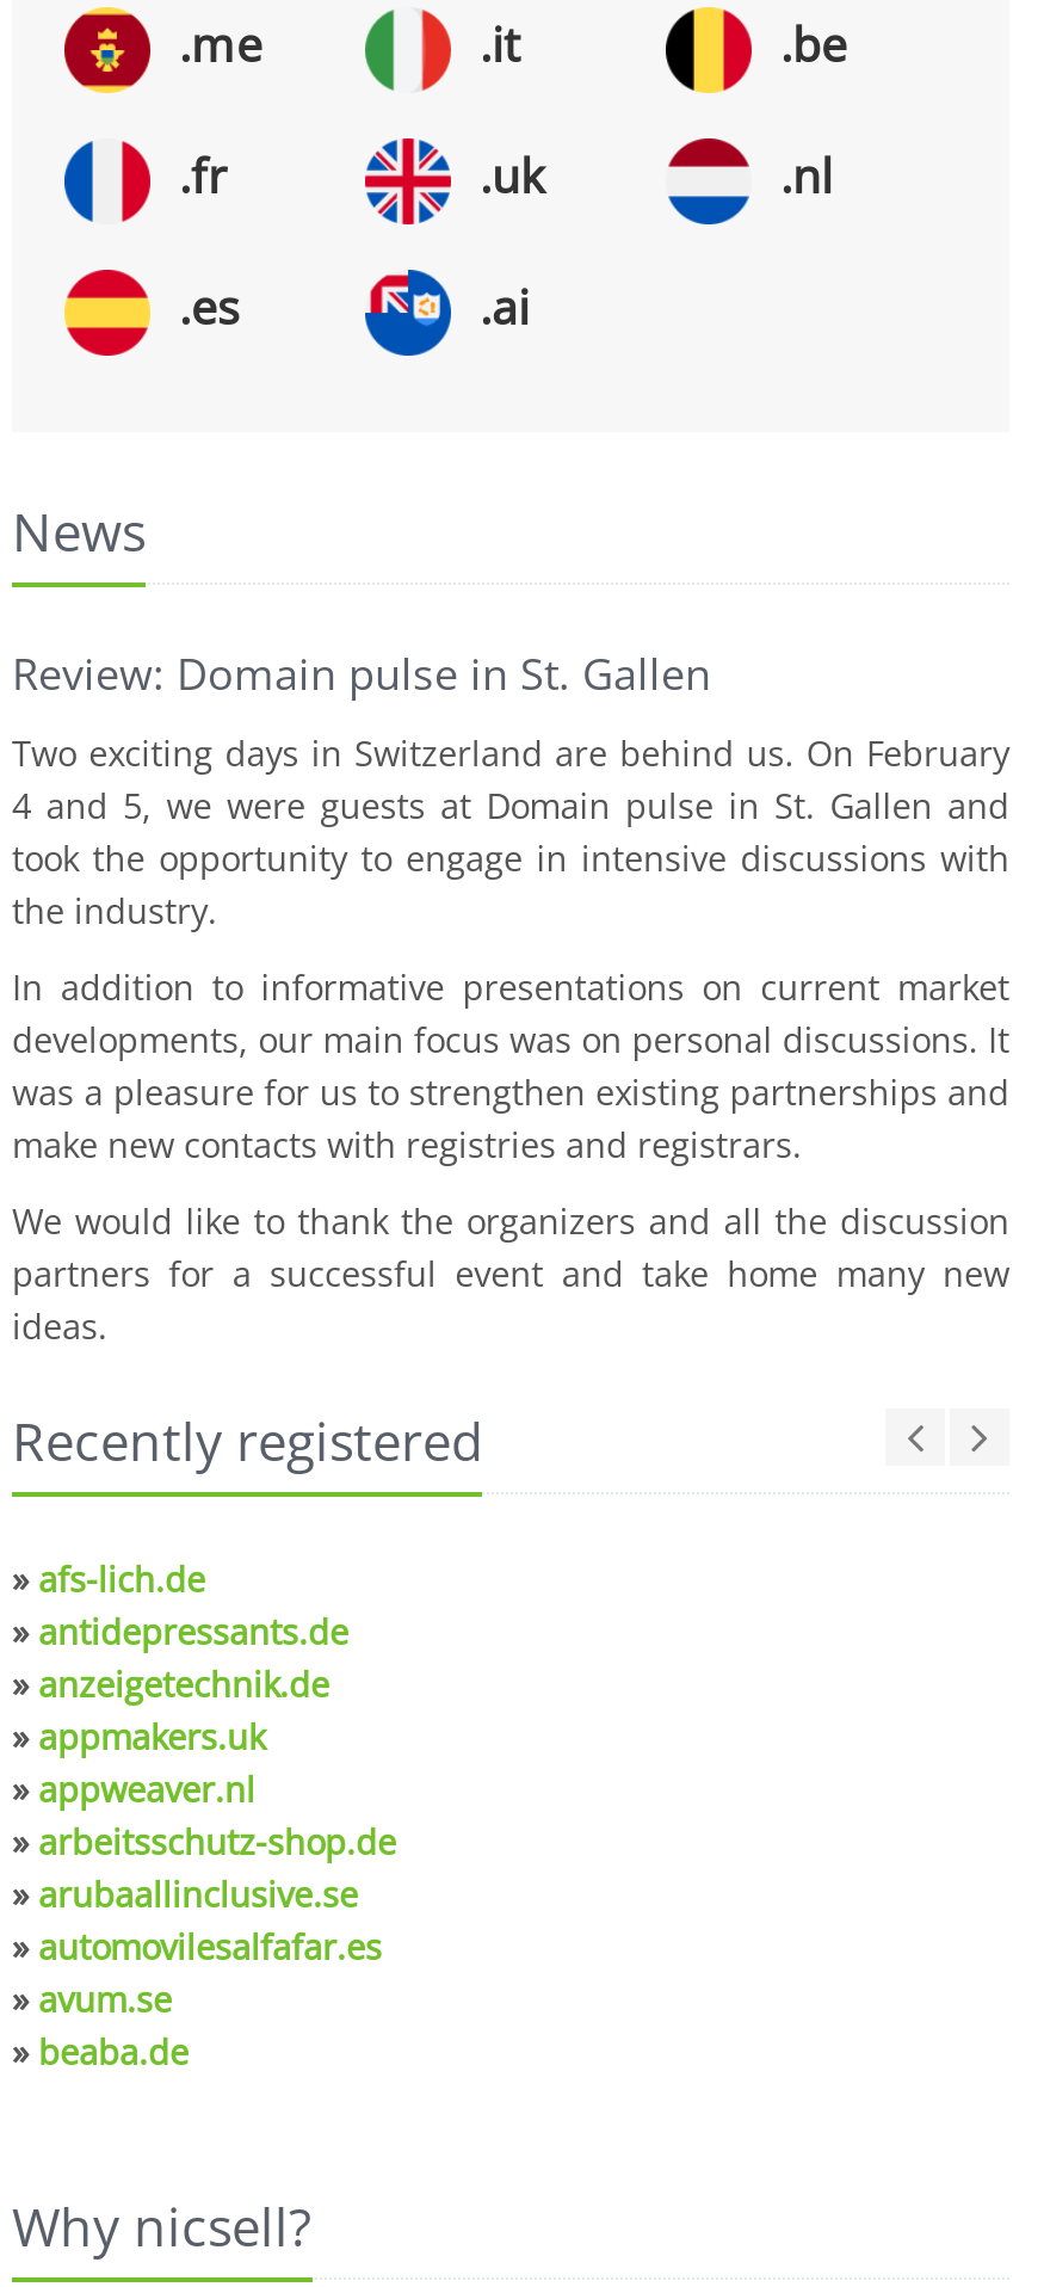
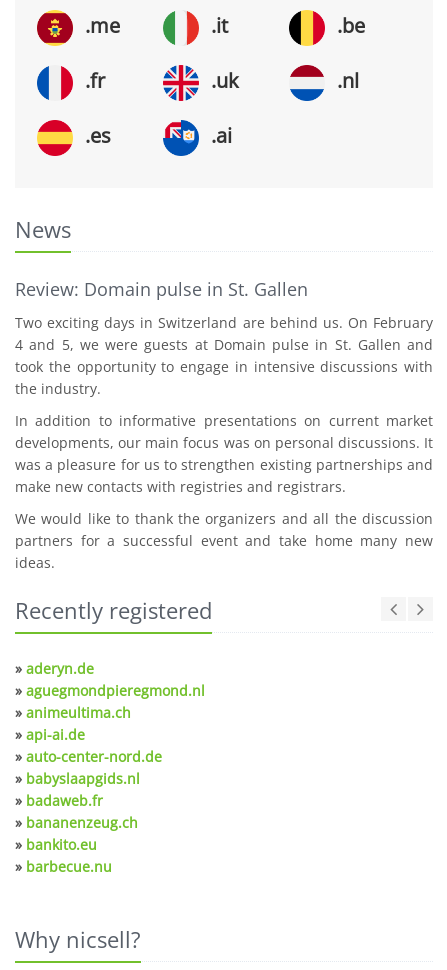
- » afs-lich.de
- » antidepressants.de
- » anzeigetechnik.de
- » appmakers.uk
- » appweaver.nl
- » arbeitsschutz-shop.de
- » arubaallinclusive.se
- » automovilesalfafar.es
- » avum.se
- » beaba.de
+ » aderyn.de
+ » aguegmondpieregmond.nl
+ » animeultima.ch
+ » api-ai.de
+ » auto-center-nord.de
+ » babyslaapgids.nl
+ » badaweb.fr
+ » bananenzeug.ch
+ » bankito.eu
+ » barbecue.nu
